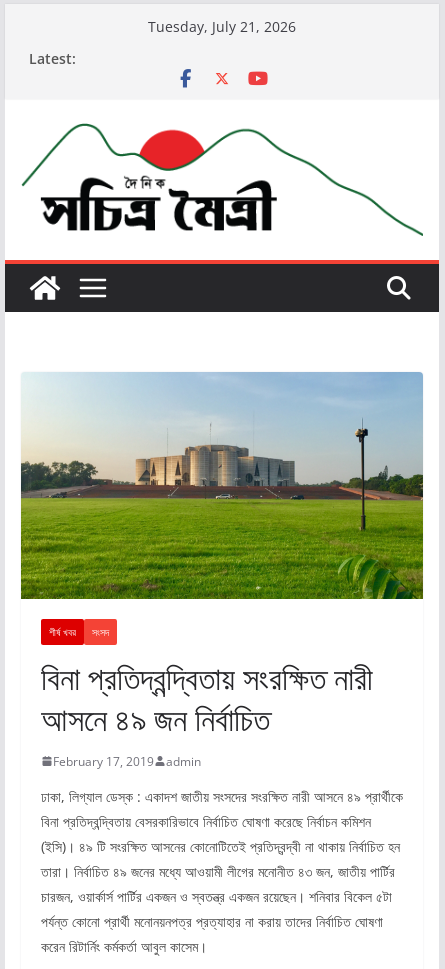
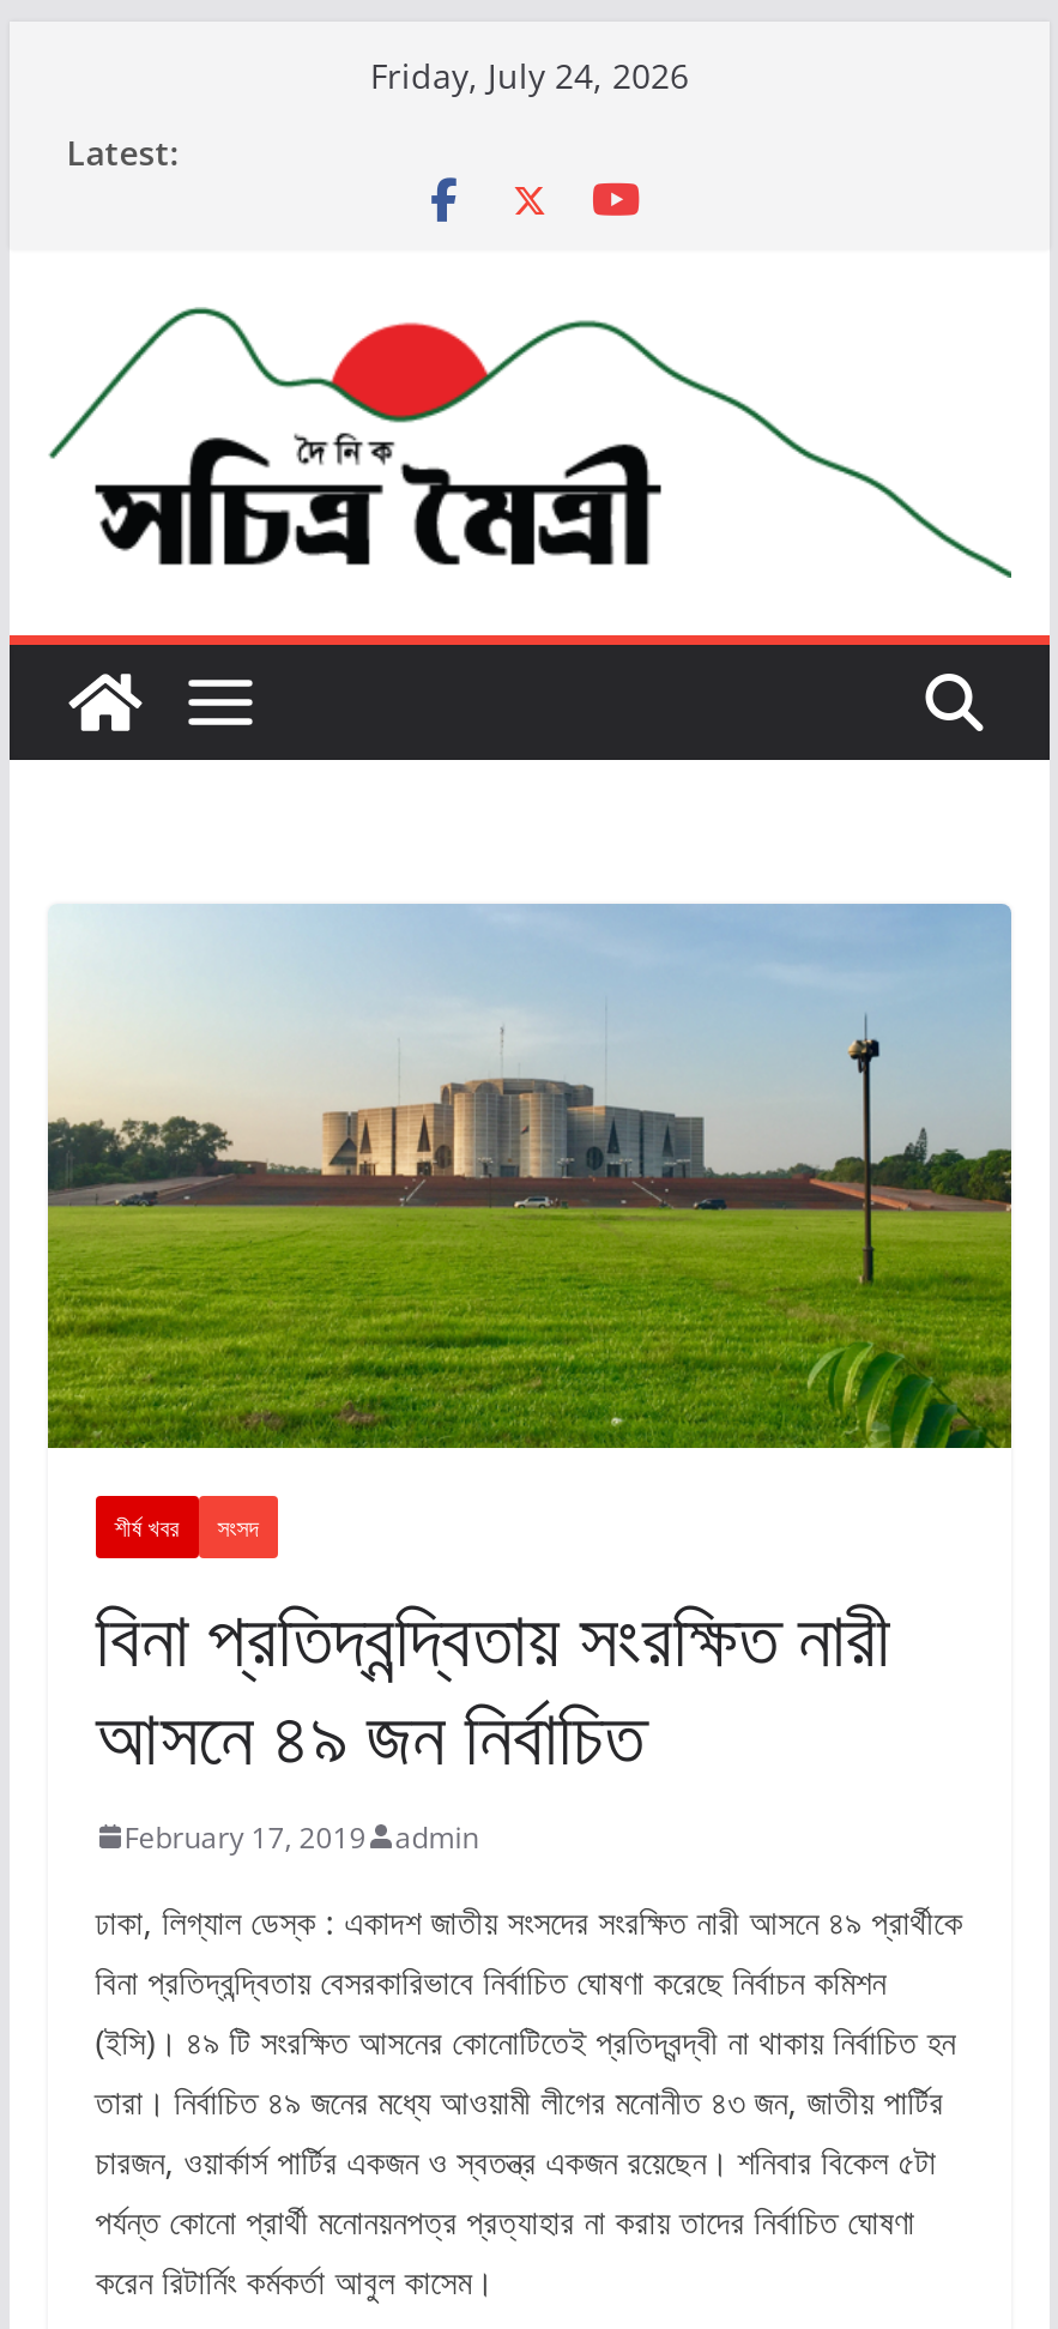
- Tuesday, July 21, 2026
+ Friday, July 24, 2026
